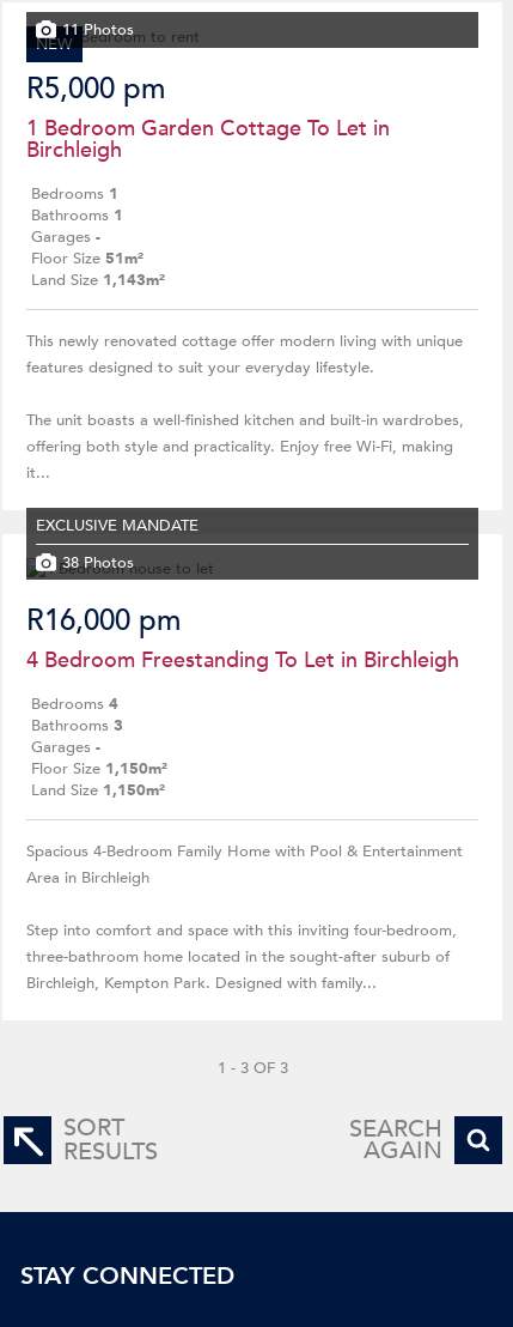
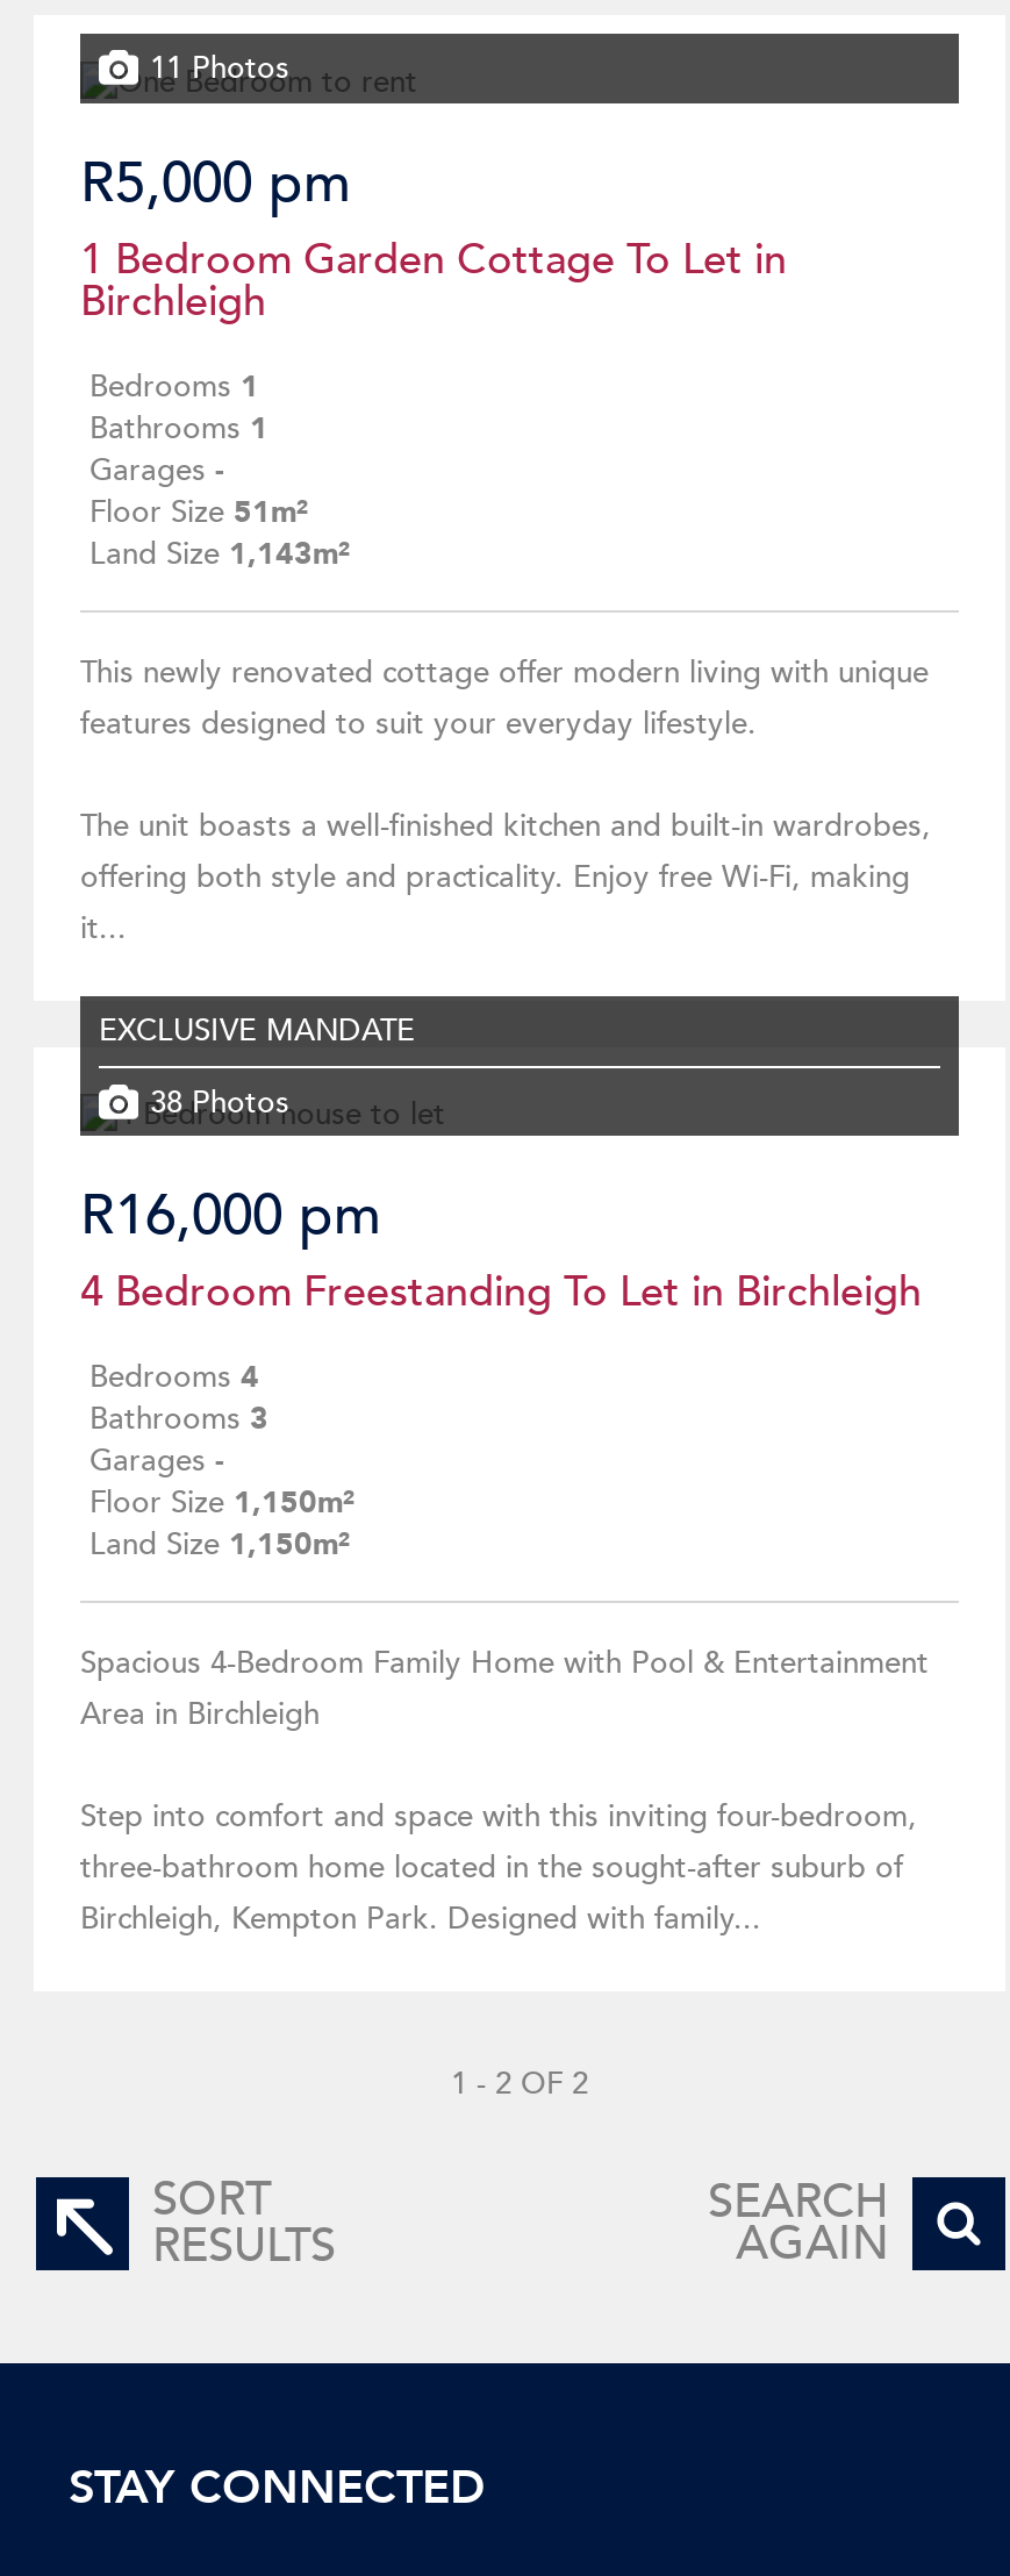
- NEW

- 1 - 3 OF 3
+ 1 - 2 OF 2
